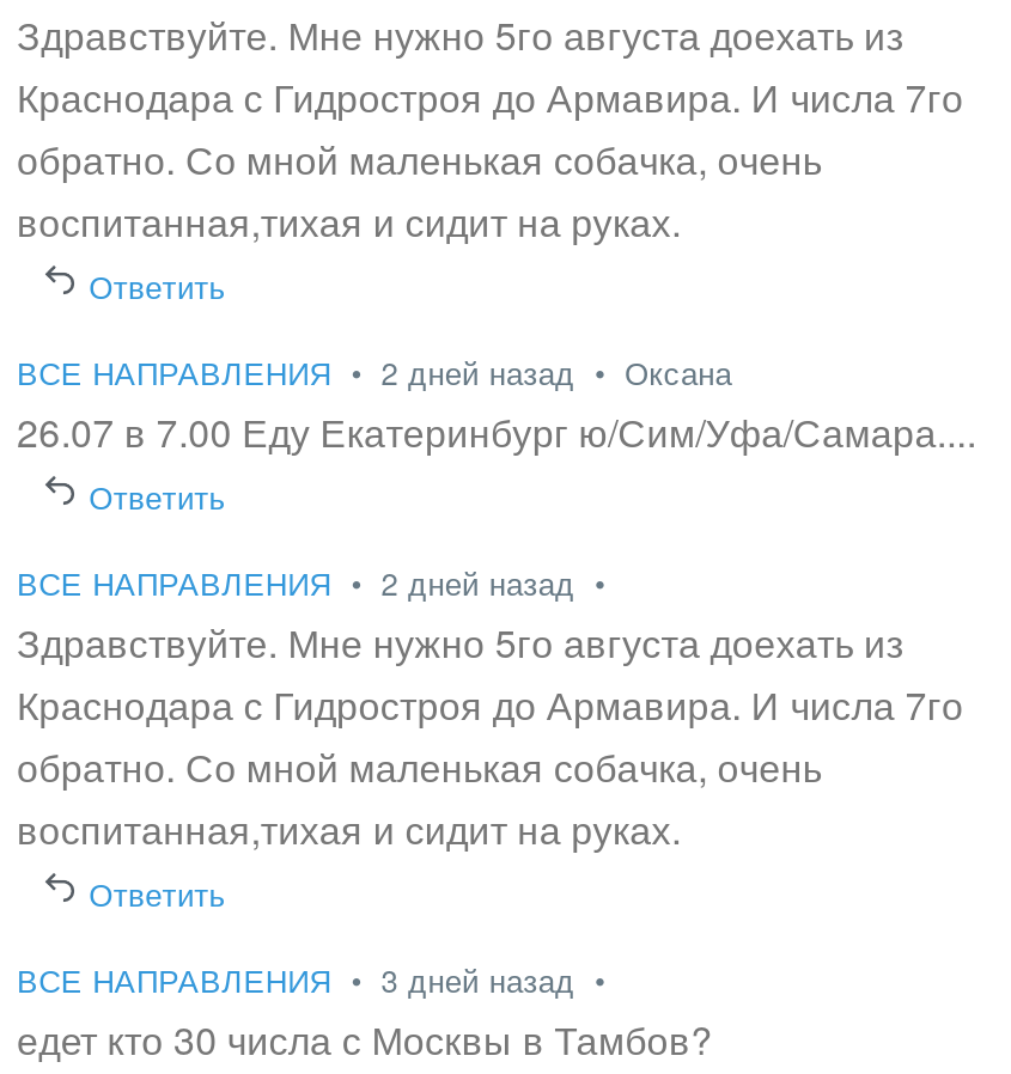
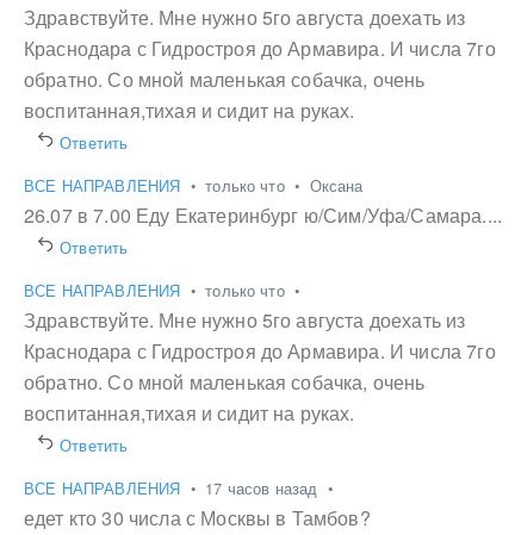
- ВСЕ НАПРАВЛЕНИЯ • 2 дней назад • Оксана
+ ВСЕ НАПРАВЛЕНИЯ • только что • Оксана

- ВСЕ НАПРАВЛЕНИЯ • 2 дней назад •
+ ВСЕ НАПРАВЛЕНИЯ • только что •

- ВСЕ НАПРАВЛЕНИЯ • 3 дней назад •
+ ВСЕ НАПРАВЛЕНИЯ • 17 часов назад •
